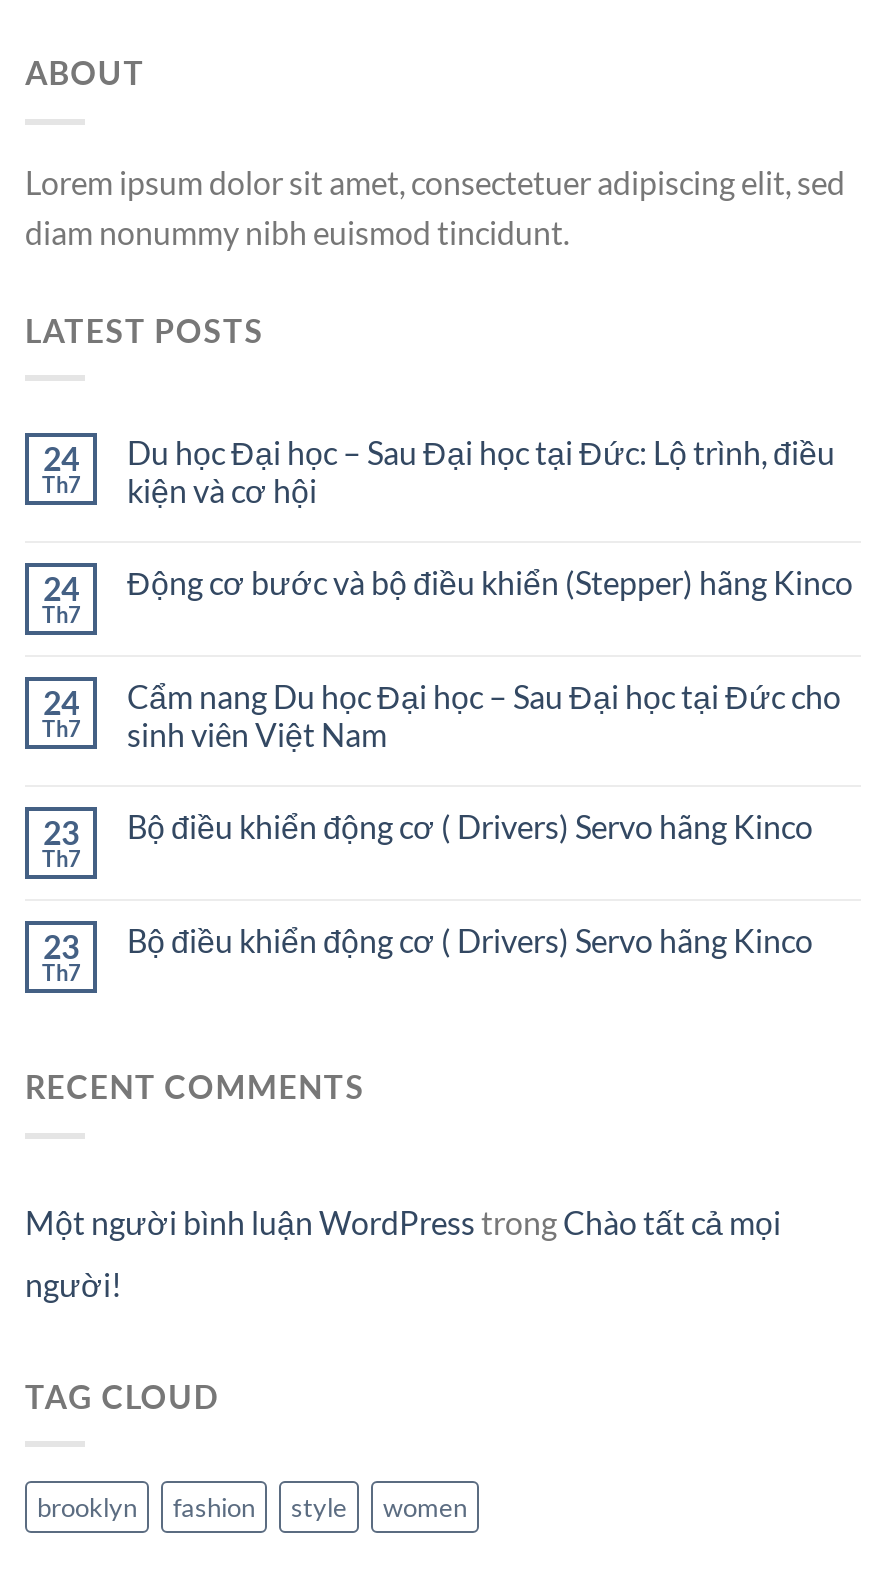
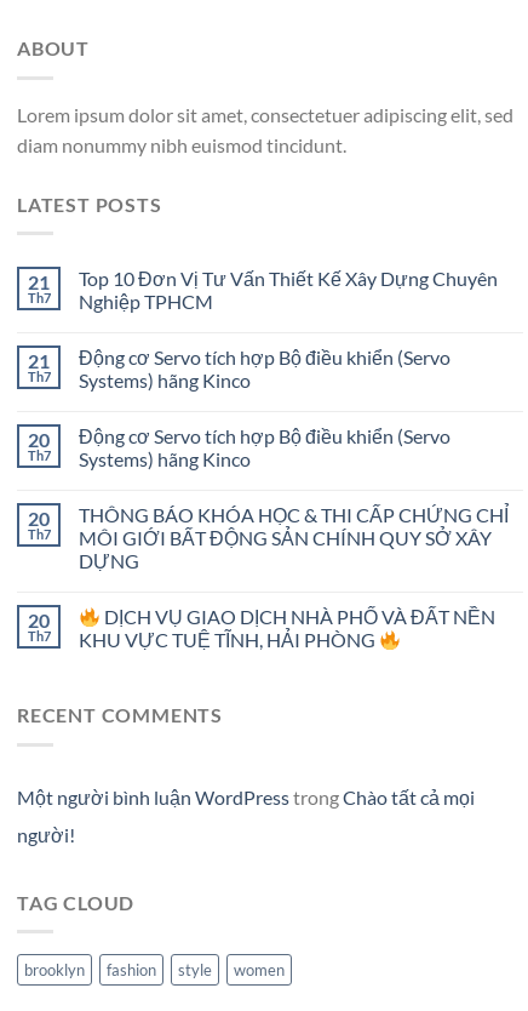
- 24
+ 21

- Du học Đại học – Sau Đại học tại Đức: Lộ trình, điều
- kiện và cơ hội
+ Top 10 Đơn Vị Tư Vấn Thiết Kế Xây Dựng Chuyên
+ Nghiệp TPHCM

- 24
+ 21

- Động cơ bước và bộ điều khiển (Stepper) hãng Kinco
+ Động cơ Servo tích hợp Bộ điều khiển (Servo
+ Systems) hãng Kinco

- 24
+ 20

- Cẩm nang Du học Đại học – Sau Đại học tại Đức cho
- sinh viên Việt Nam
+ Động cơ Servo tích hợp Bộ điều khiển (Servo
+ Systems) hãng Kinco

- 23
+ 20

- Bộ điều khiển động cơ ( Drivers) Servo hãng Kinco
+ THÔNG BÁO KHÓA HỌC & THI CẤP CHỨNG CHỈ
+ MÔI GIỚI BẤT ĐỘNG SẢN CHÍNH QUY SỞ XÂY
+ DỰNG

- 23
+ 20

- Bộ điều khiển động cơ ( Drivers) Servo hãng Kinco
+ DỊCH VỤ GIAO DỊCH NHÀ PHỐ VÀ ĐẤT NỀN
+ KHU VỰC TUỆ TĨNH, HẢI PHÒNG
